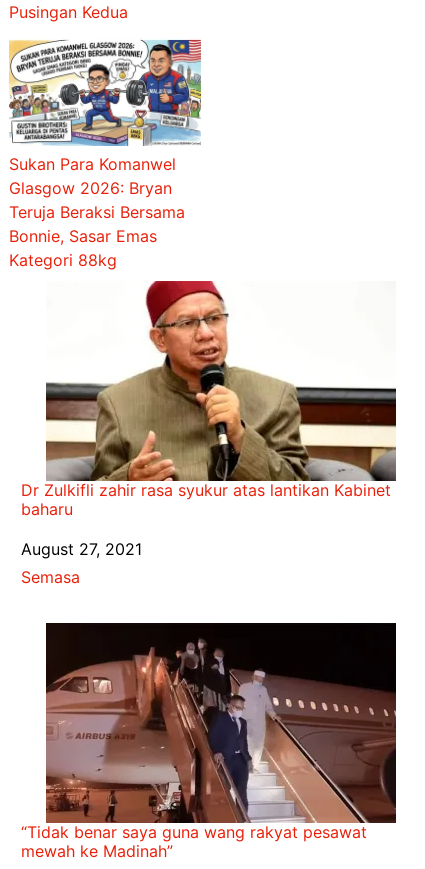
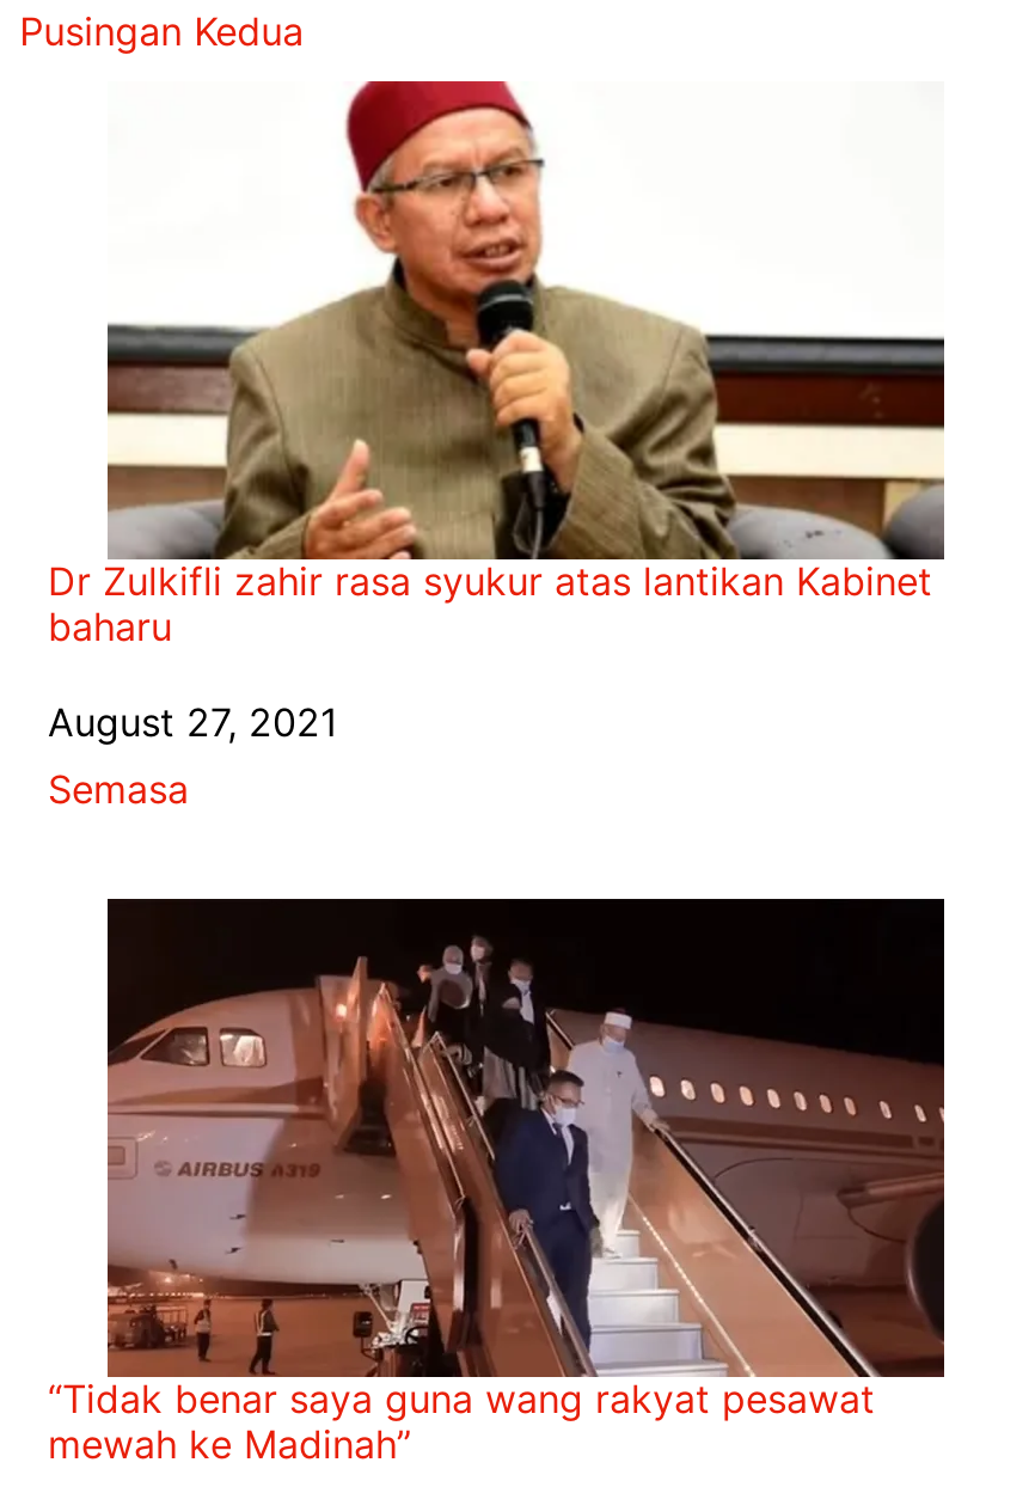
- [image]
- Sukan Para Komanwel
- Glasgow 2026: Bryan
- Teruja Beraksi Bersama
- Bonnie, Sasar Emas
- Kategori 88kg
